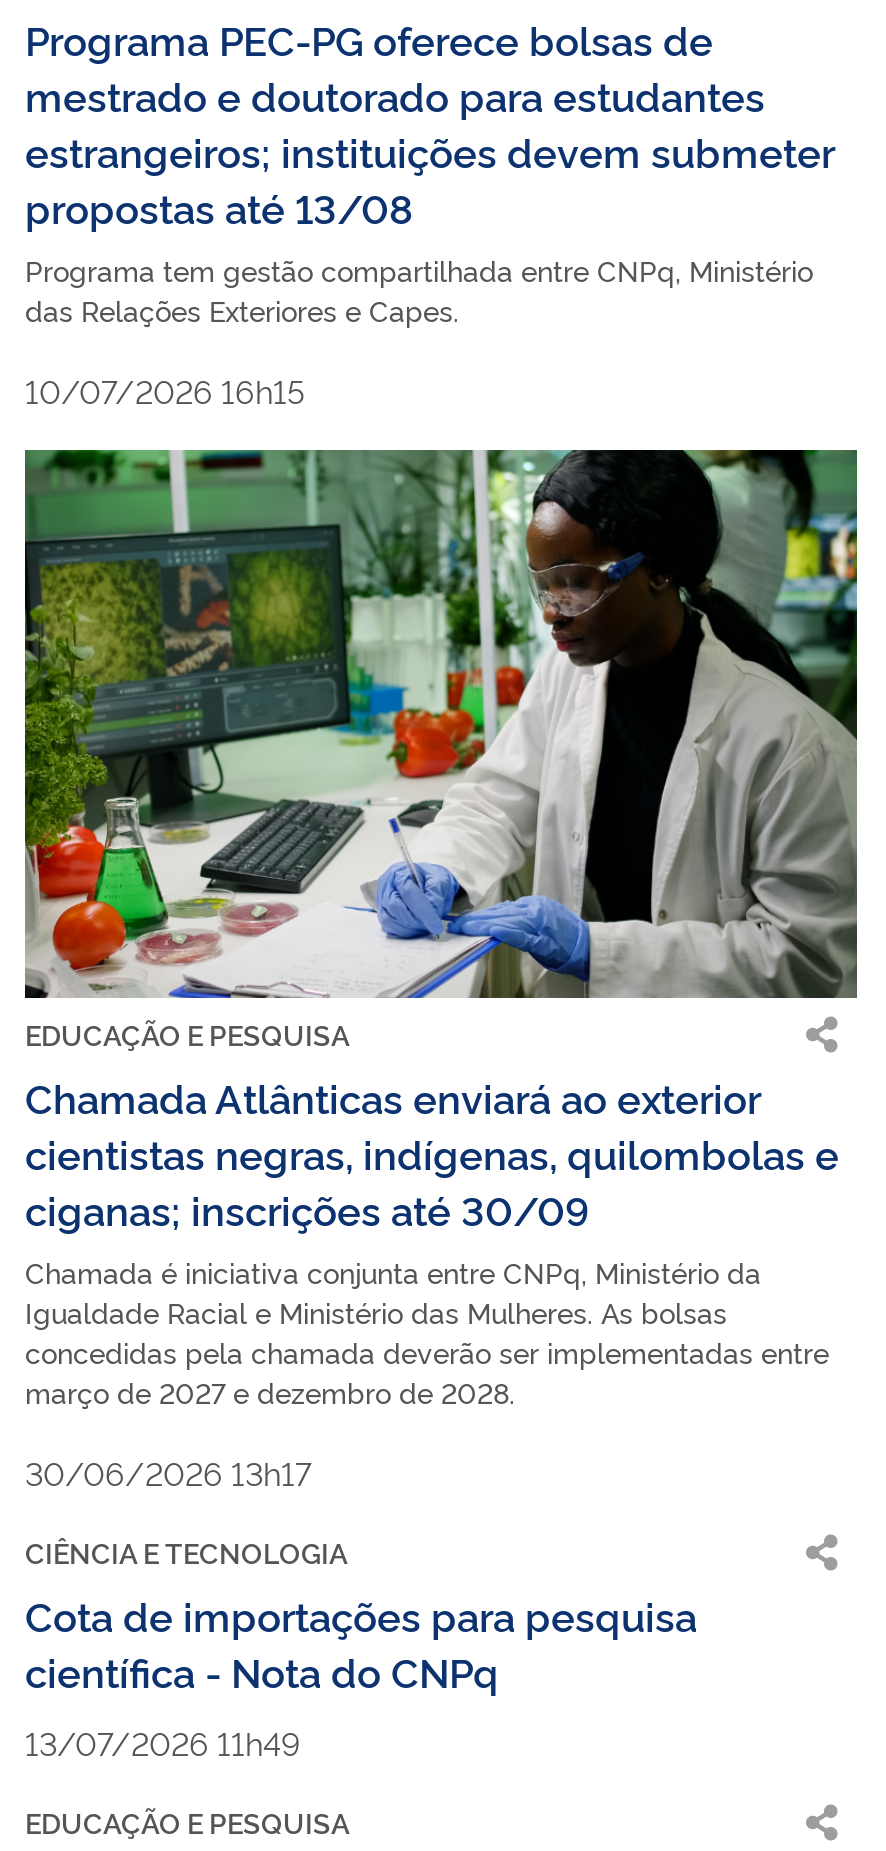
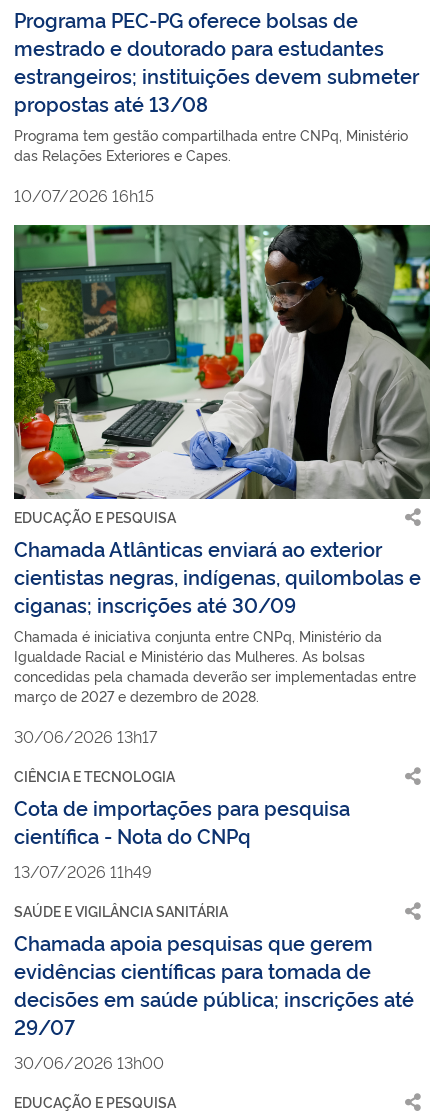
+ SAÚDE E VIGILÂNCIA SANITÁRIA
+ Chamada apoia pesquisas que gerem
+ evidências científicas para tomada de
+ decisões em saúde pública; inscrições até
+ 29/07
+ 30/06/2026 13h00
